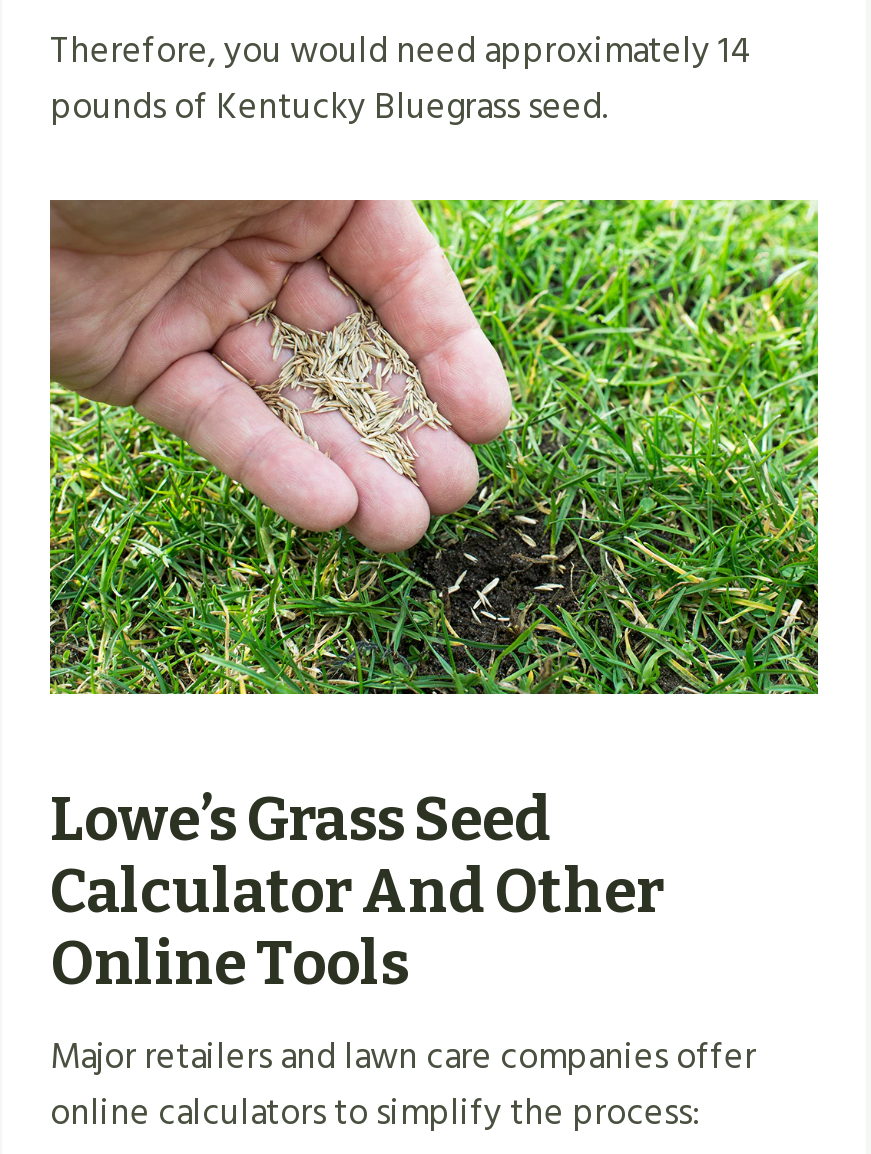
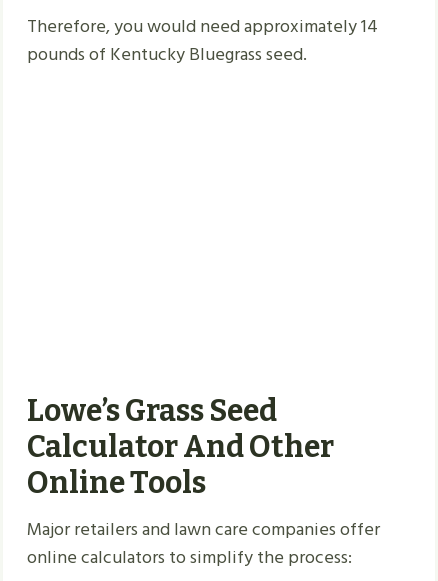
- [image]
